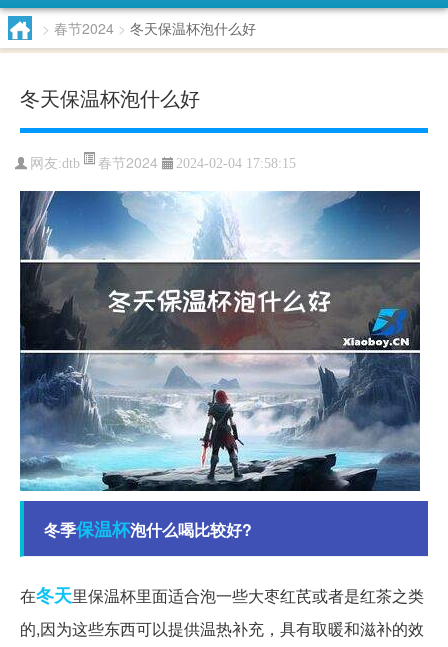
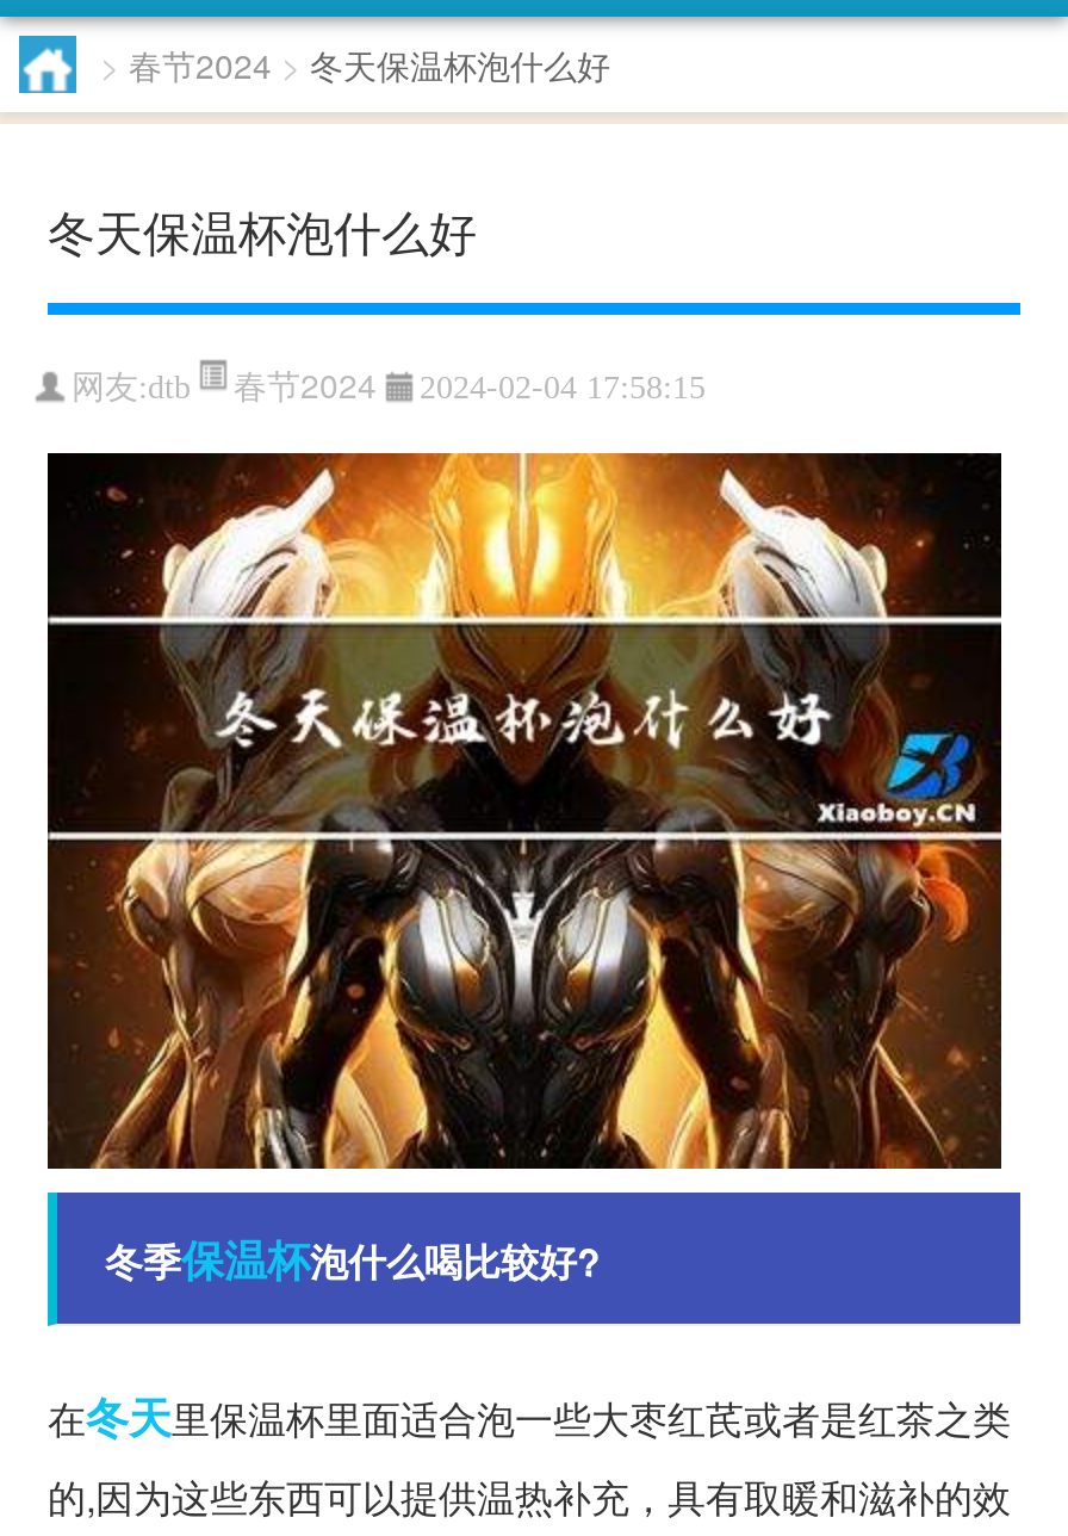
- [image]
+ [image]
